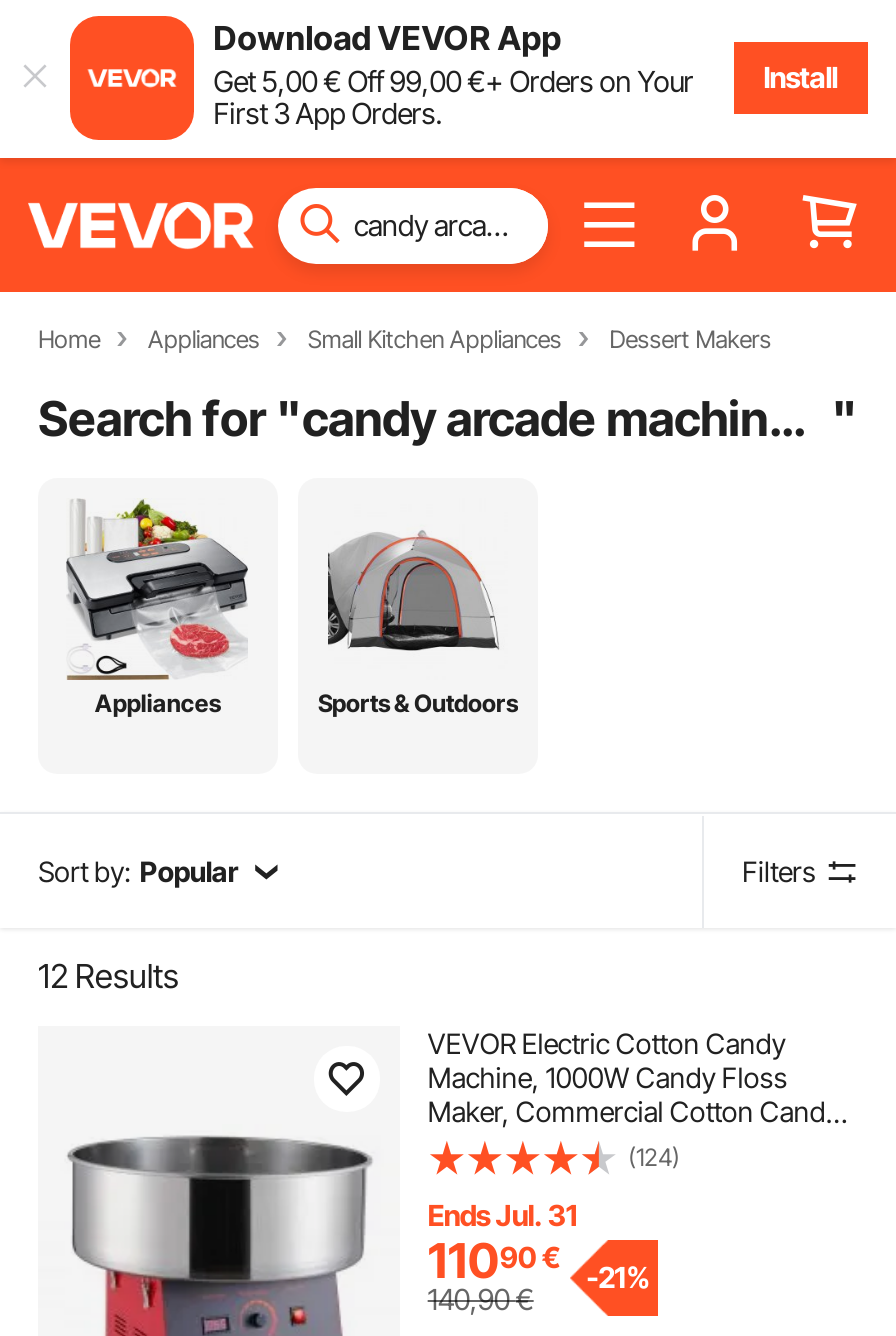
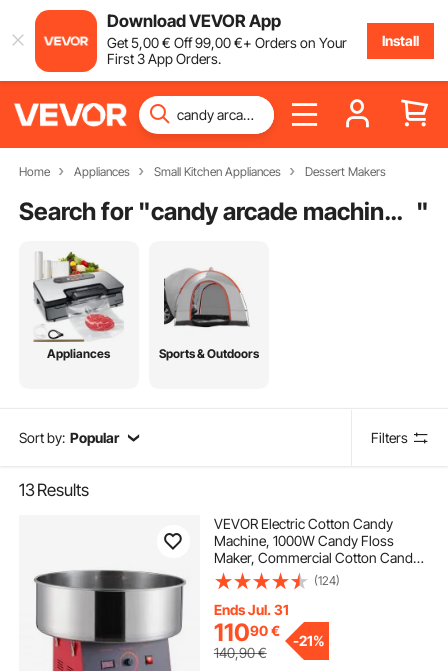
- 12 Results
+ 13 Results
